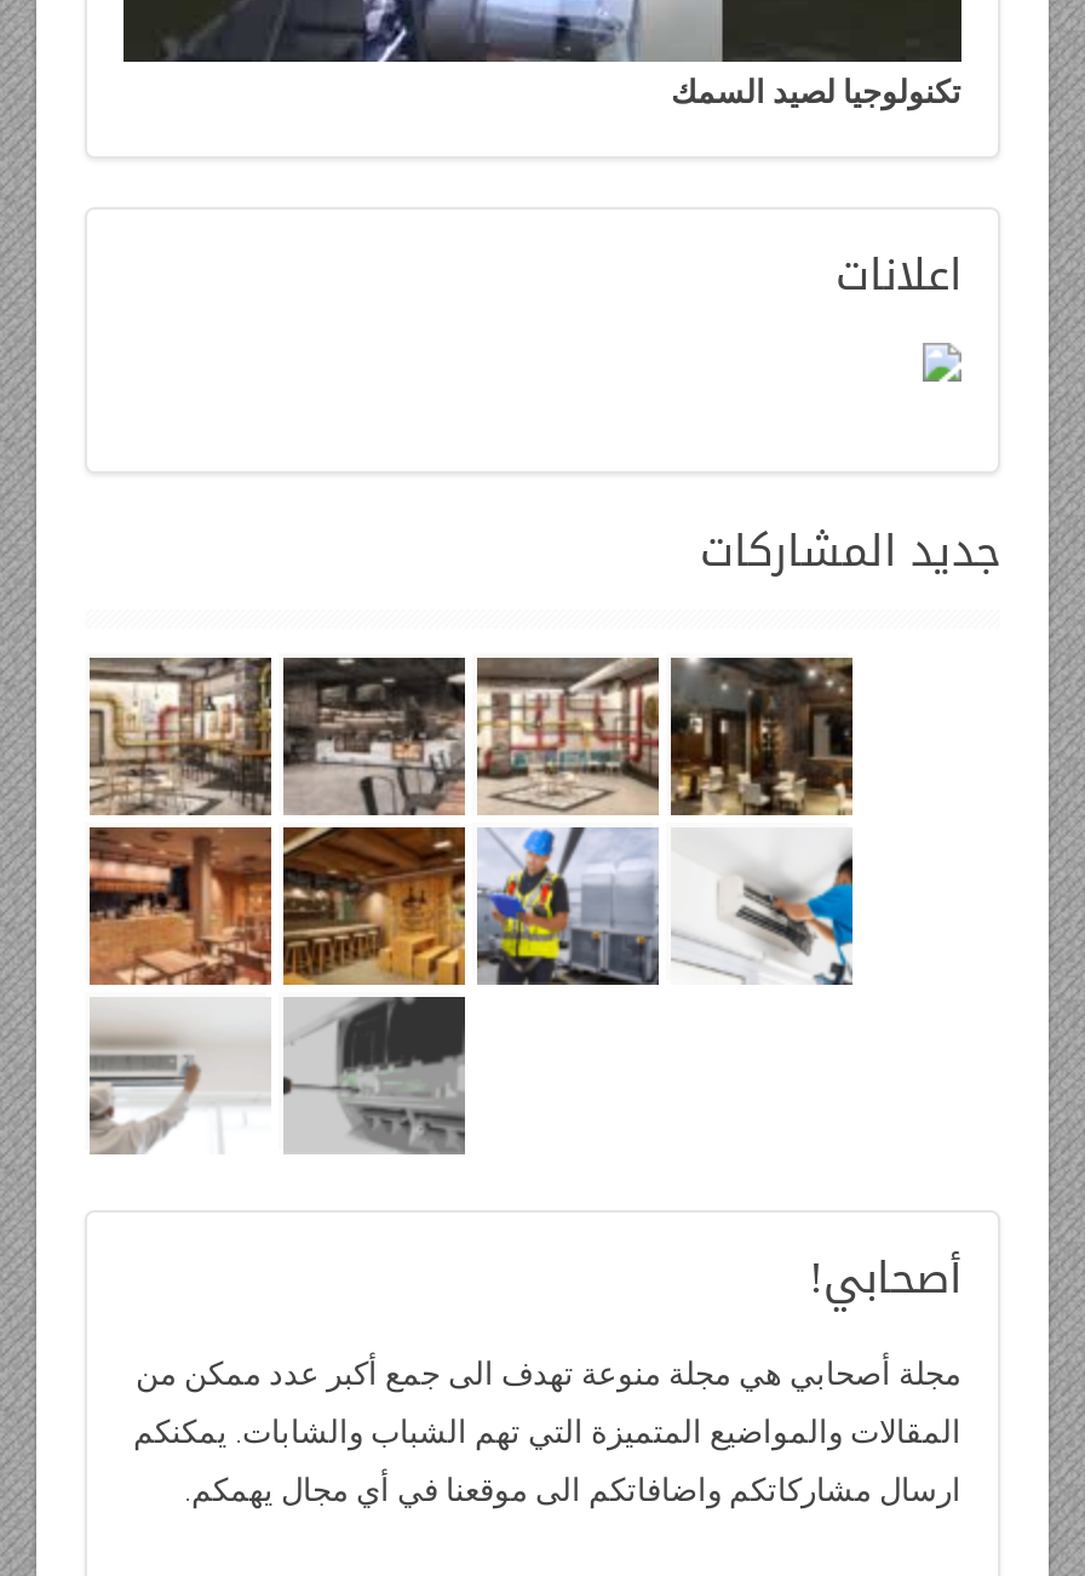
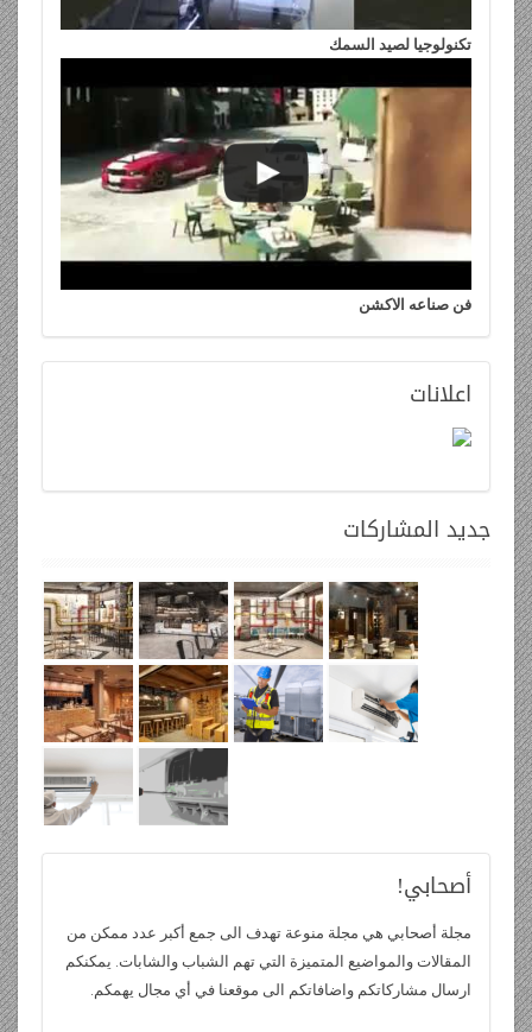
+ [image]
+ فن صناعه الاكشن
